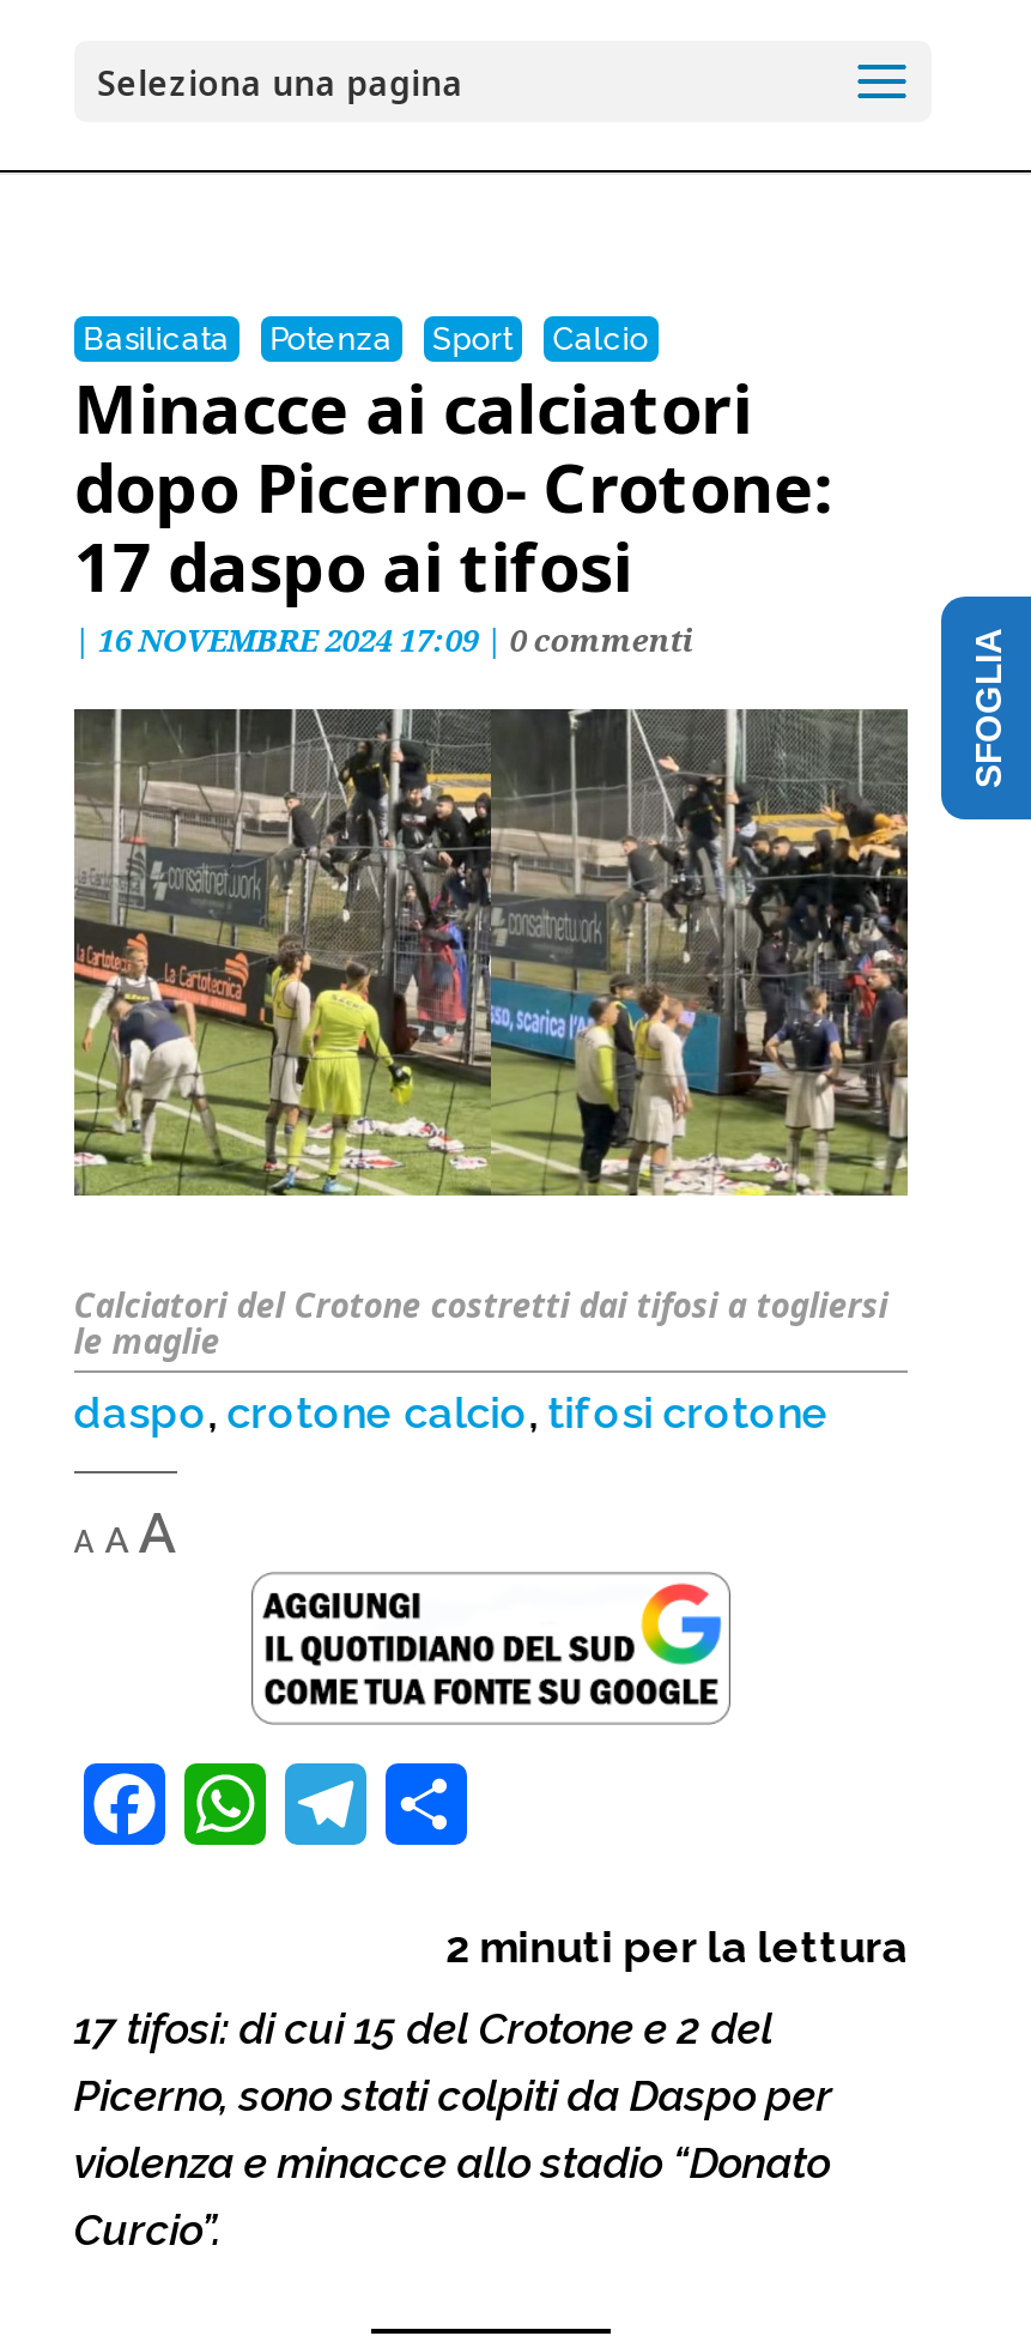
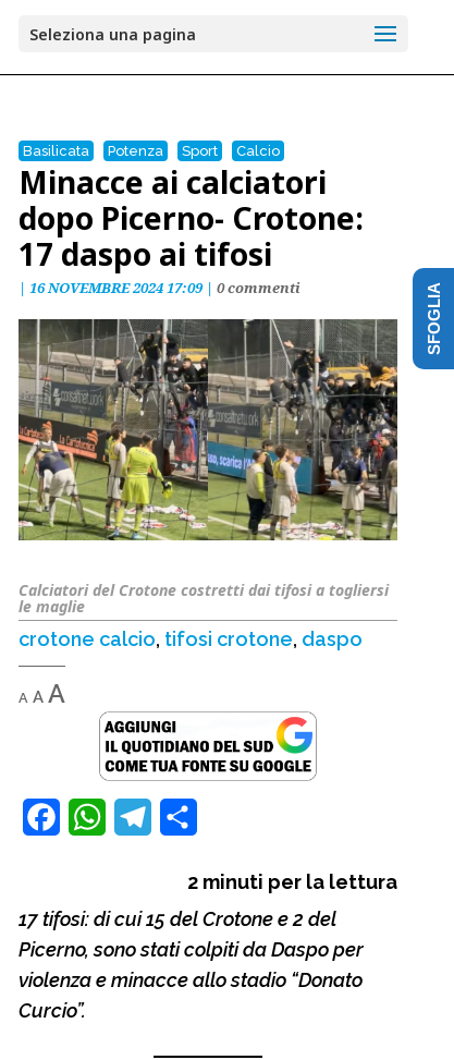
- daspo, crotone calcio, tifosi crotone
+ crotone calcio, tifosi crotone, daspo
